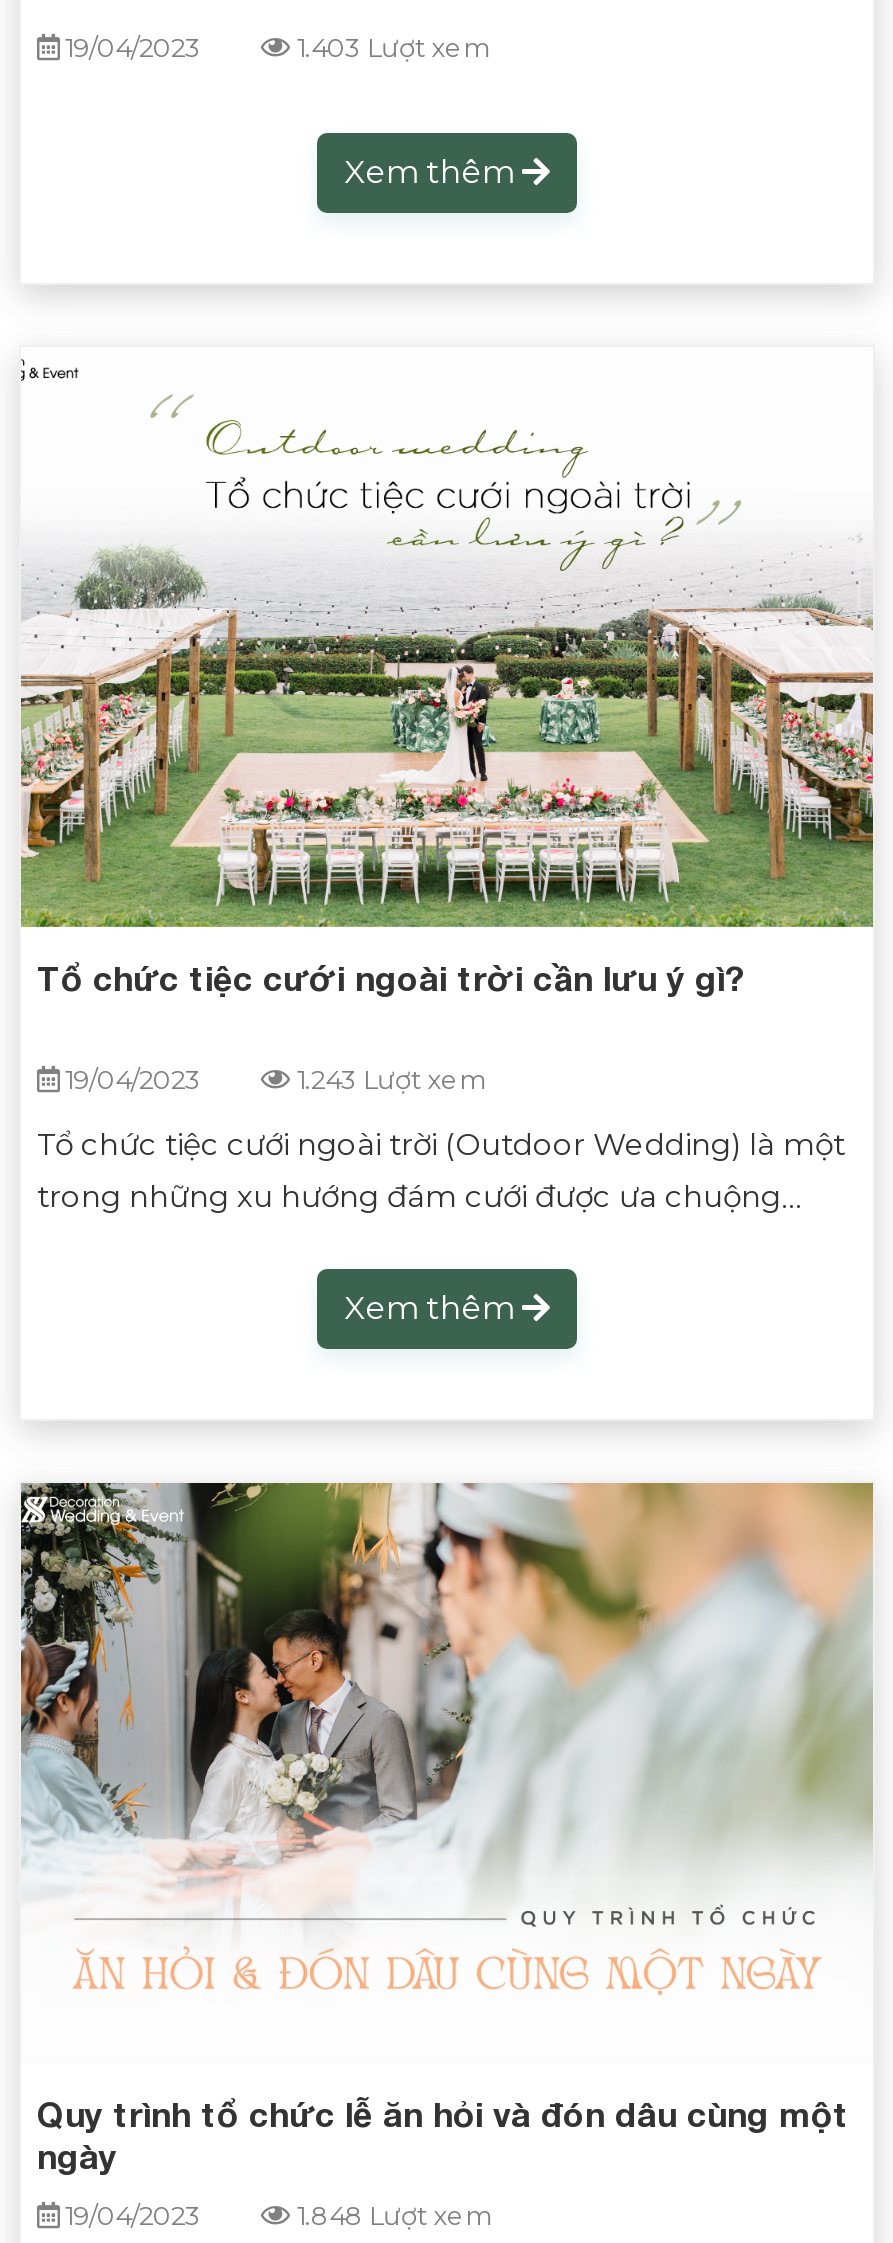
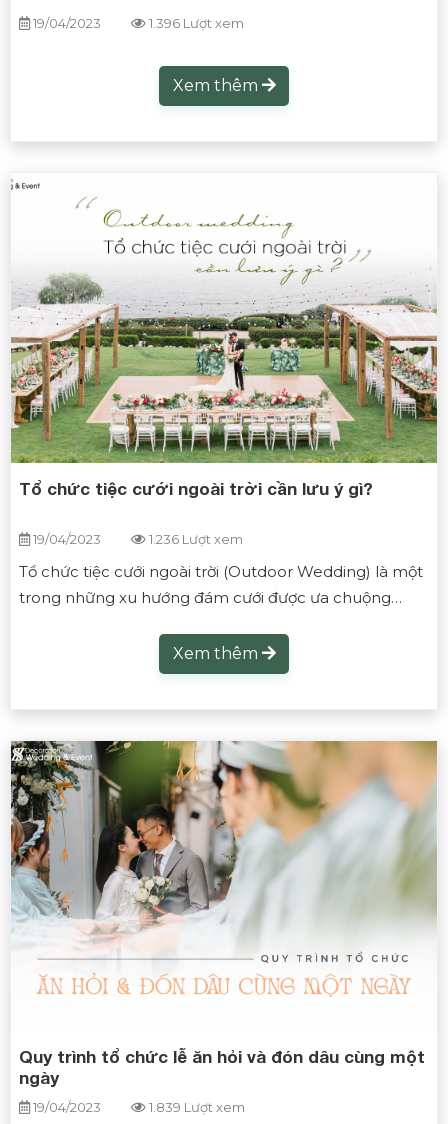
- 1.403 Lượt xem
+ 1.396 Lượt xem

- 1.243 Lượt xem
+ 1.236 Lượt xem

- 1.848 Lượt xem
+ 1.839 Lượt xem
